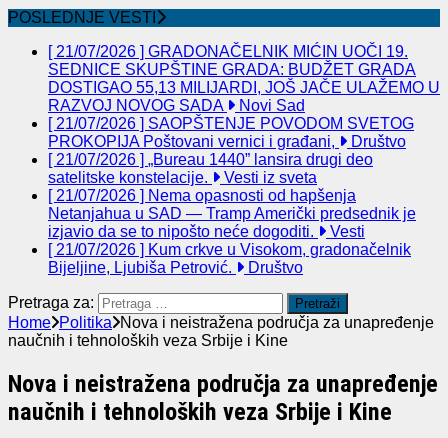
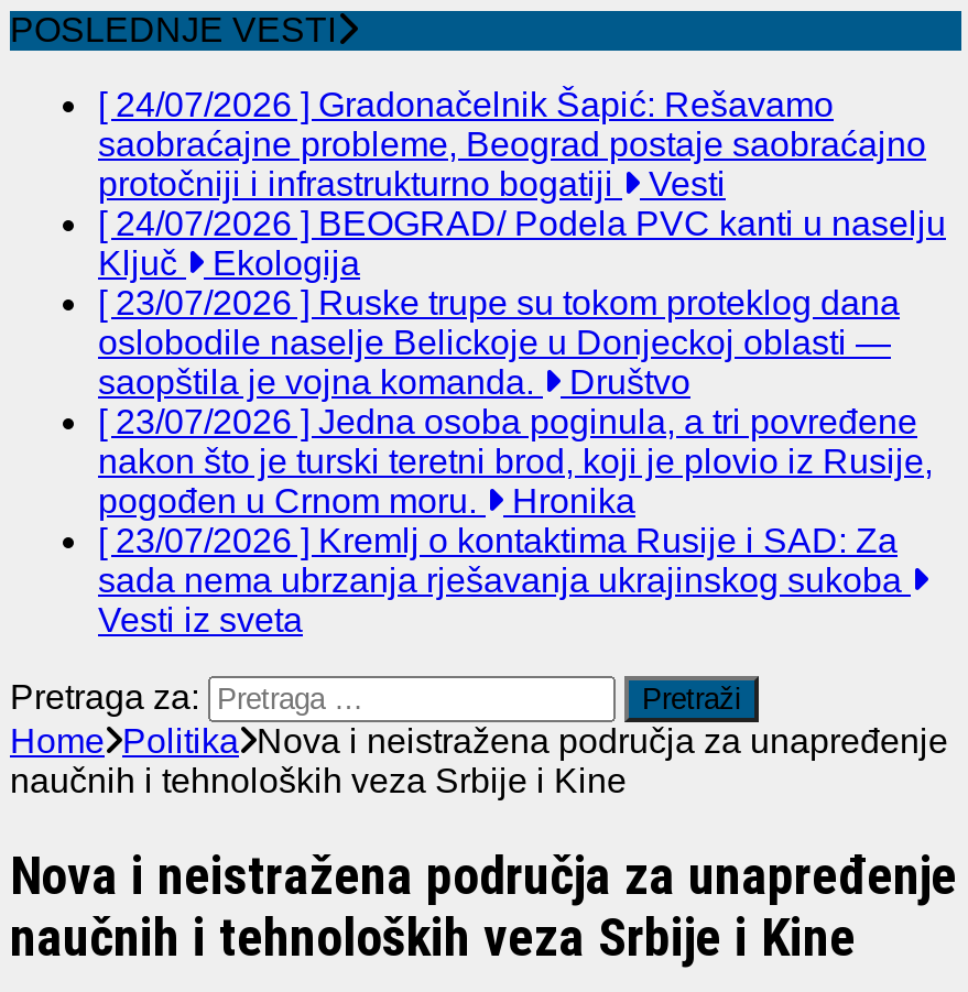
- [ 21/07/2026 ] GRADONAČELNIK MIĆIN UOČI 19.
- SEDNICE SKUPŠTINE GRADA: BUDŽET GRADA
- DOSTIGAO 55,13 MILIJARDI, JOŠ JAČE ULAŽEMO U
- RAZVOJ NOVOG SADA Novi Sad
- [ 21/07/2026 ] SAOPŠTENJE POVODOM SVETOG
- PROKOPIJA Poštovani vernici i građani, Društvo
- [ 21/07/2026 ] „Bureau 1440” lansira drugi deo
- satelitske konstelacije. Vesti iz sveta
- [ 21/07/2026 ] Nema opasnosti od hapšenja
- Netanjahua u SAD — Tramp Američki predsednik je
- izjavio da se to nipošto neće dogoditi. Vesti
- [ 21/07/2026 ] Kum crkve u Visokom, gradonačelnik
- Bijeljine, Ljubiša Petrović. Društvo
+ [ 24/07/2026 ] Gradonačelnik Šapić: Rešavamo
+ saobraćajne probleme, Beograd postaje saobraćajno
+ protočniji i infrastrukturno bogatiji Vesti
+ [ 24/07/2026 ] BEOGRAD/ Podela PVC kanti u naselju
+ Ključ Ekologija
+ [ 23/07/2026 ]Ruske trupe su tokom proteklog dana
+ oslobodile naselje Belickoje u Donjeckoj oblasti —
+ saopštila je vojna komanda. Društvo
+ [ 23/07/2026 ] Jedna osoba poginula, a tri povređene
+ nakon što je turski teretni brod, koji je plovio iz Rusije,
+ pogođen u Crnom moru. Hronika
+ [ 23/07/2026 ] Kremlj o kontaktima Rusije i SAD: Za
+ sada nema ubrzanja rješavanja ukrajinskog sukoba
+ Vesti iz sveta
